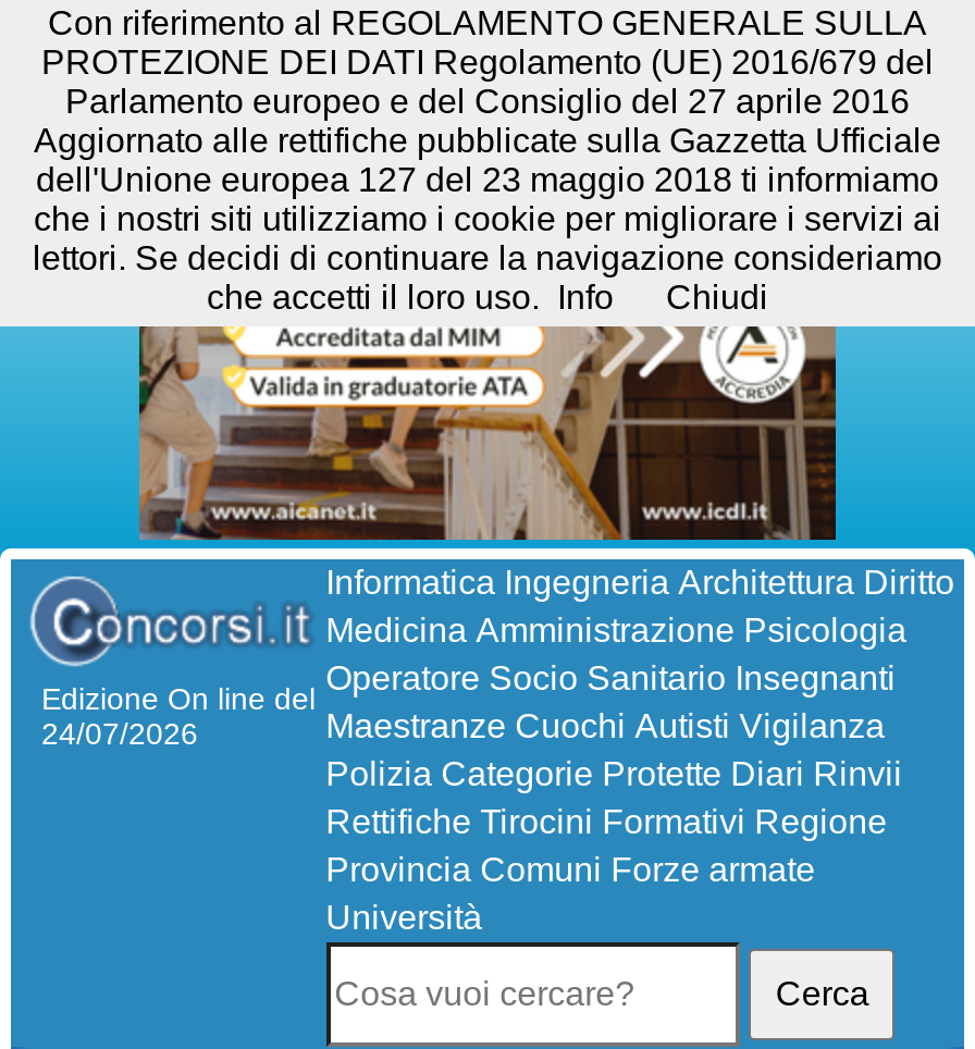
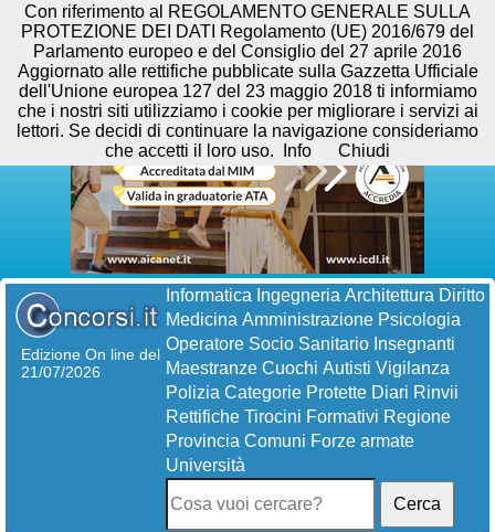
- 24/07/2026
+ 21/07/2026
